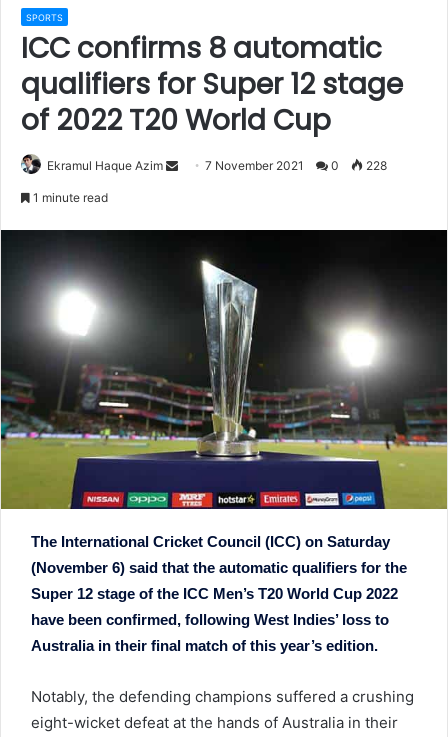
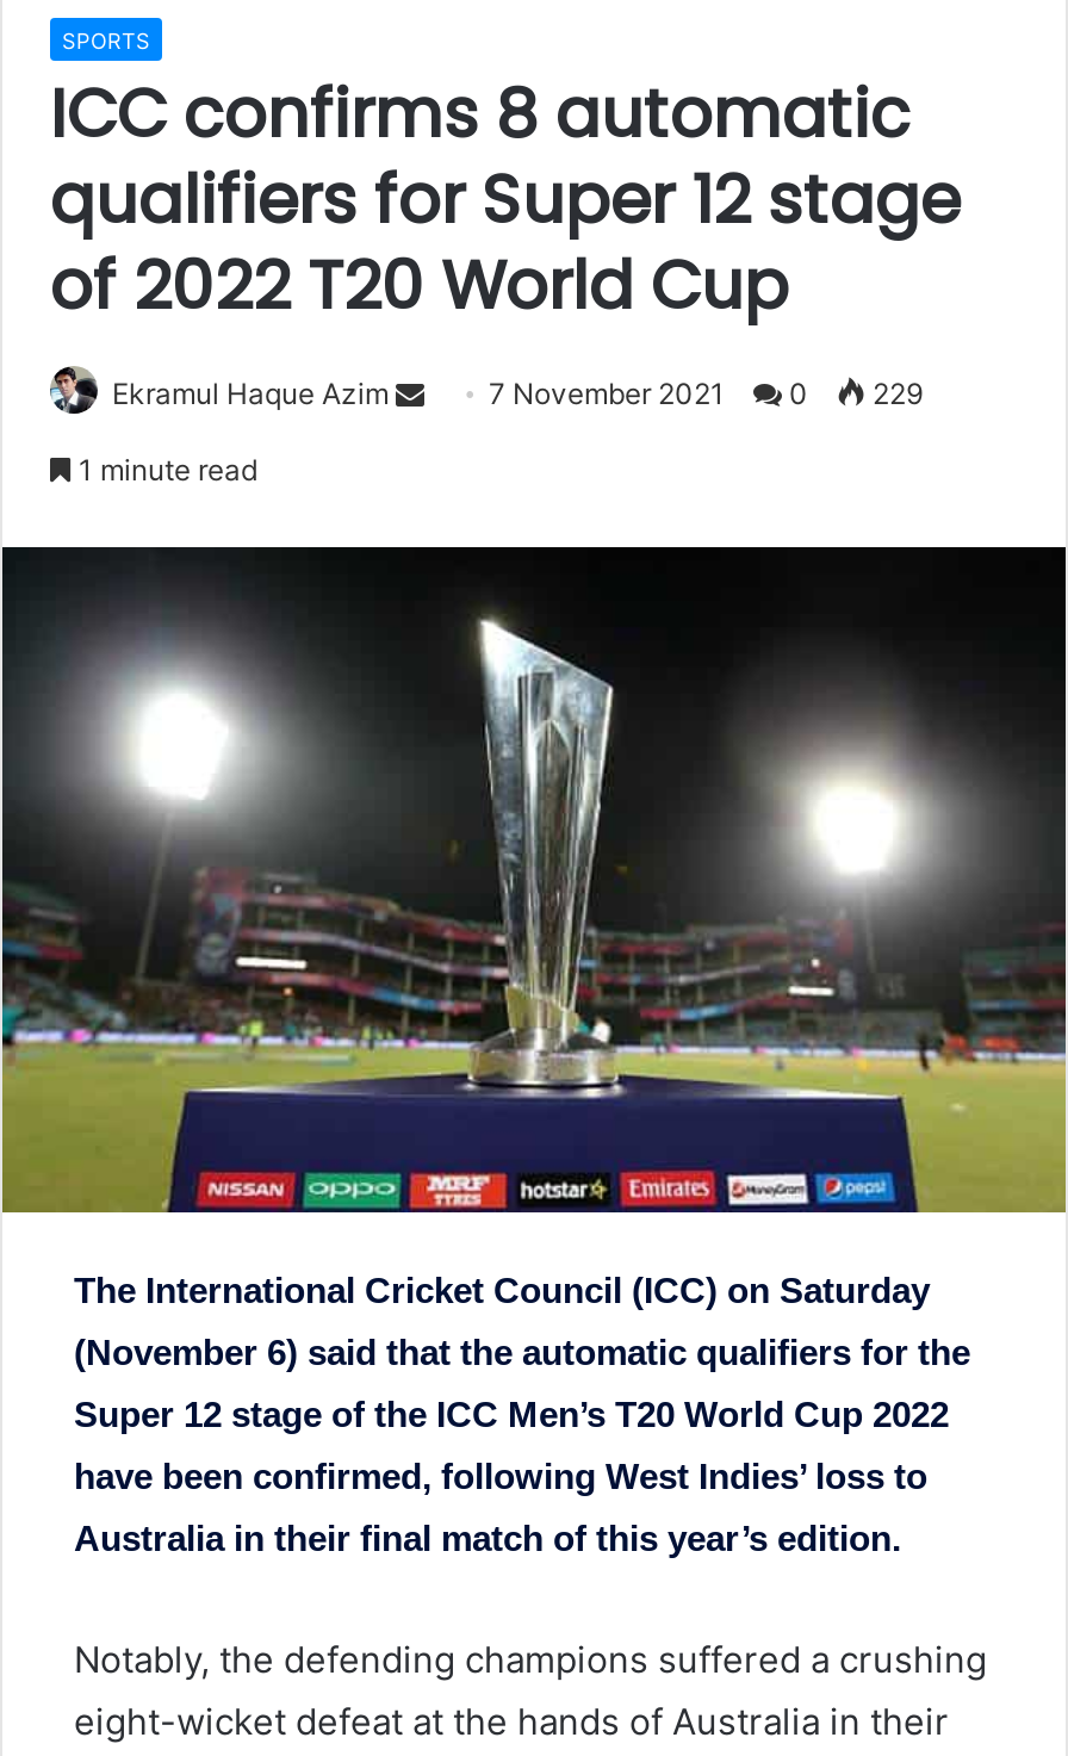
- 228
+ 229
